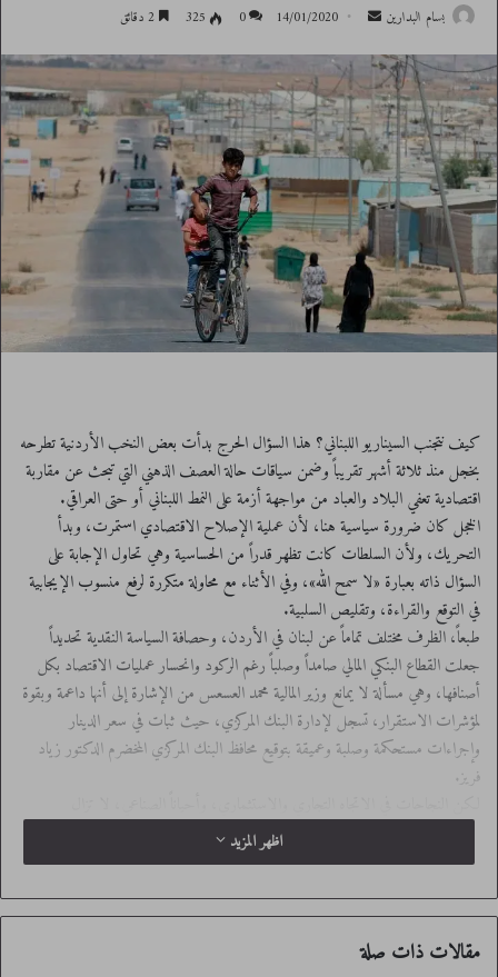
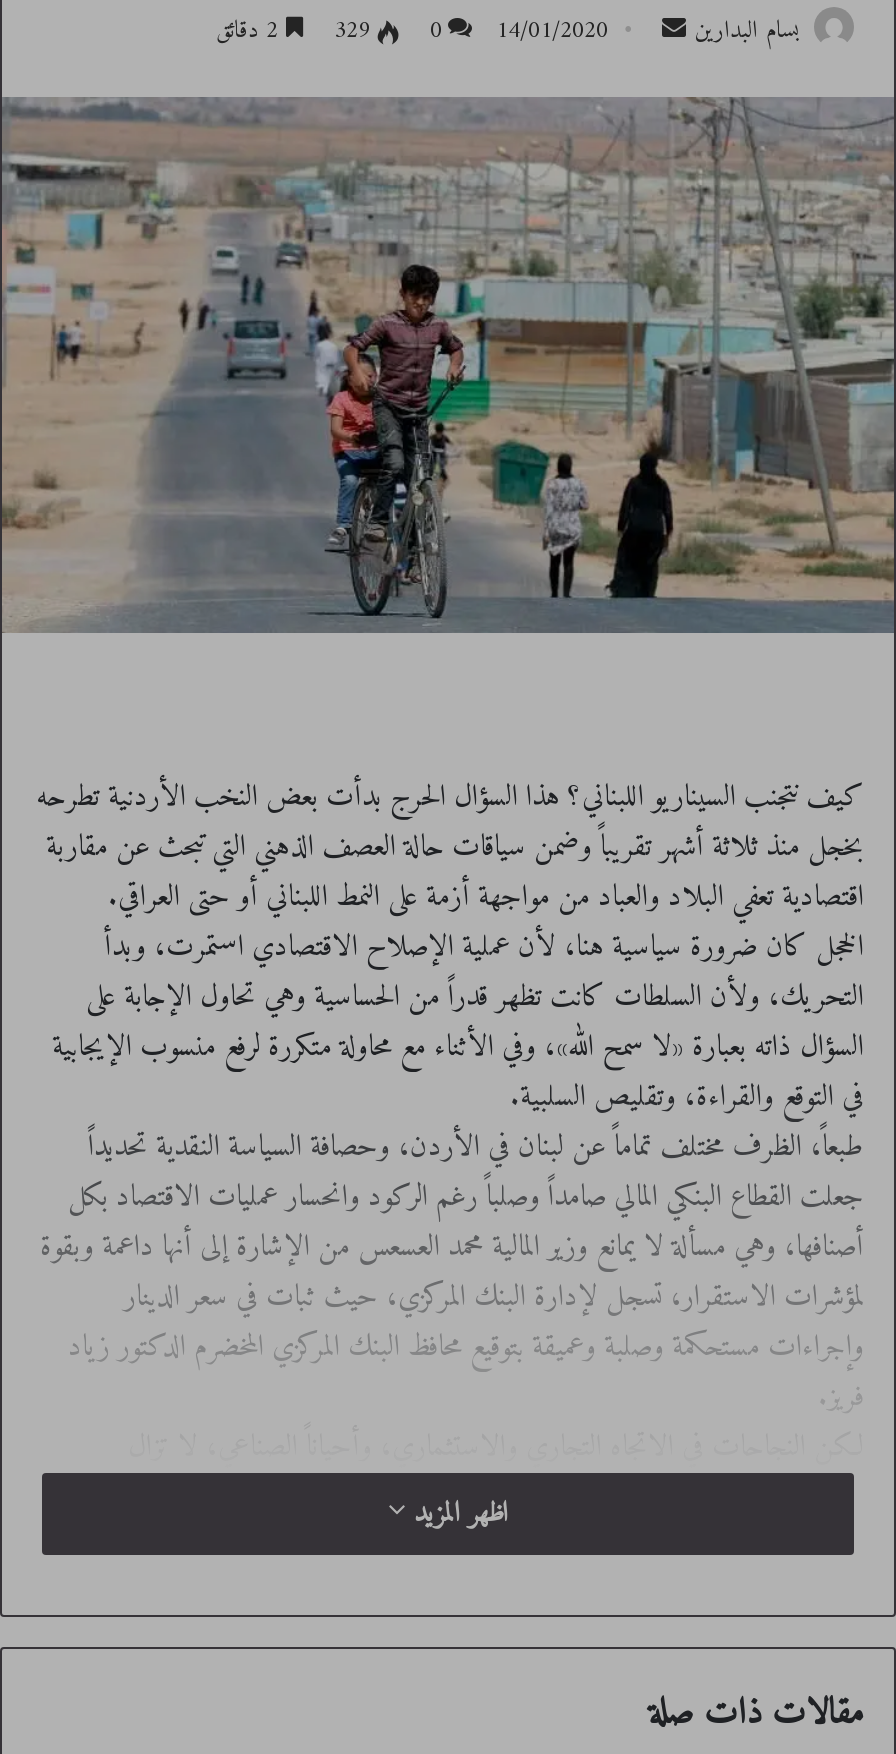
- 325
+ 329
